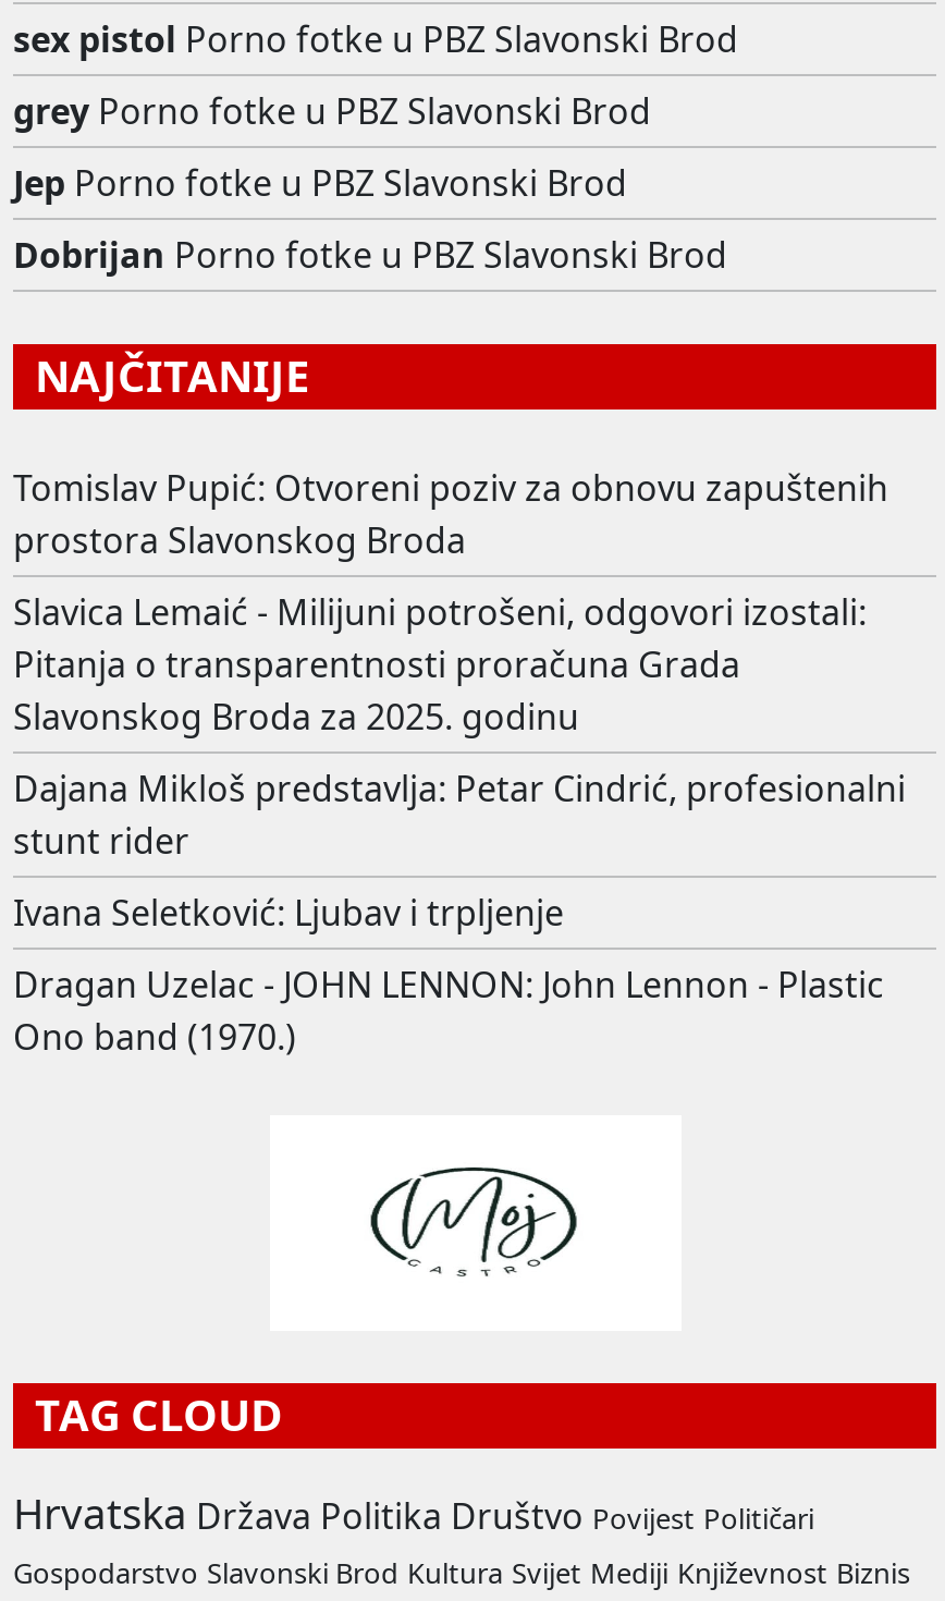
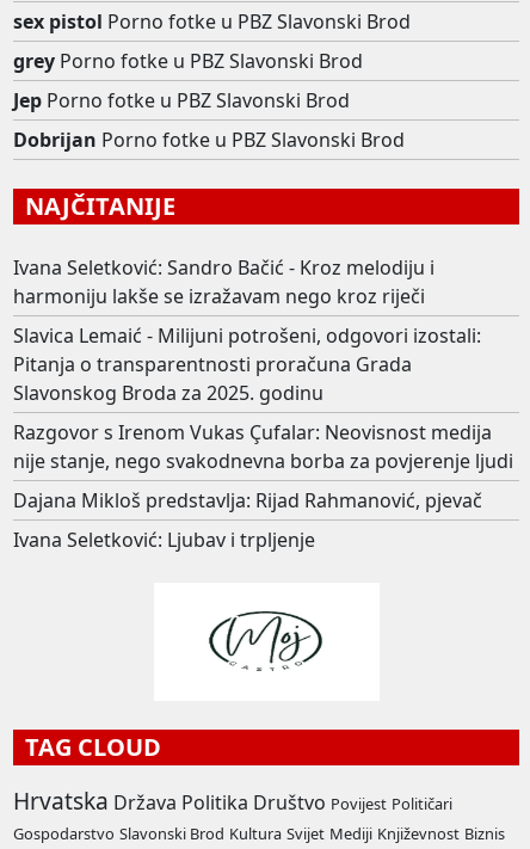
- Tomislav Pupić: Otvoreni poziv za obnovu zapuštenih
- prostora Slavonskog Broda
+ Ivana Seletković: Sandro Bačić - Kroz melodiju i
+ harmoniju lakše se izražavam nego kroz riječi

- Dajana Mikloš predstavlja: Petar Cindrić, profesionalni
- stunt rider
+ Razgovor s Irenom Vukas Çufalar: Neovisnost medija
+ nije stanje, nego svakodnevna borba za povjerenje ljudi
+ Dajana Mikloš predstavlja: Rijad Rahmanović, pjevač

moved down: Ivana Seletković: Ljubav i trpljenje

- Dragan Uzelac - JOHN LENNON: John Lennon - Plastic
- Ono band (1970.)
